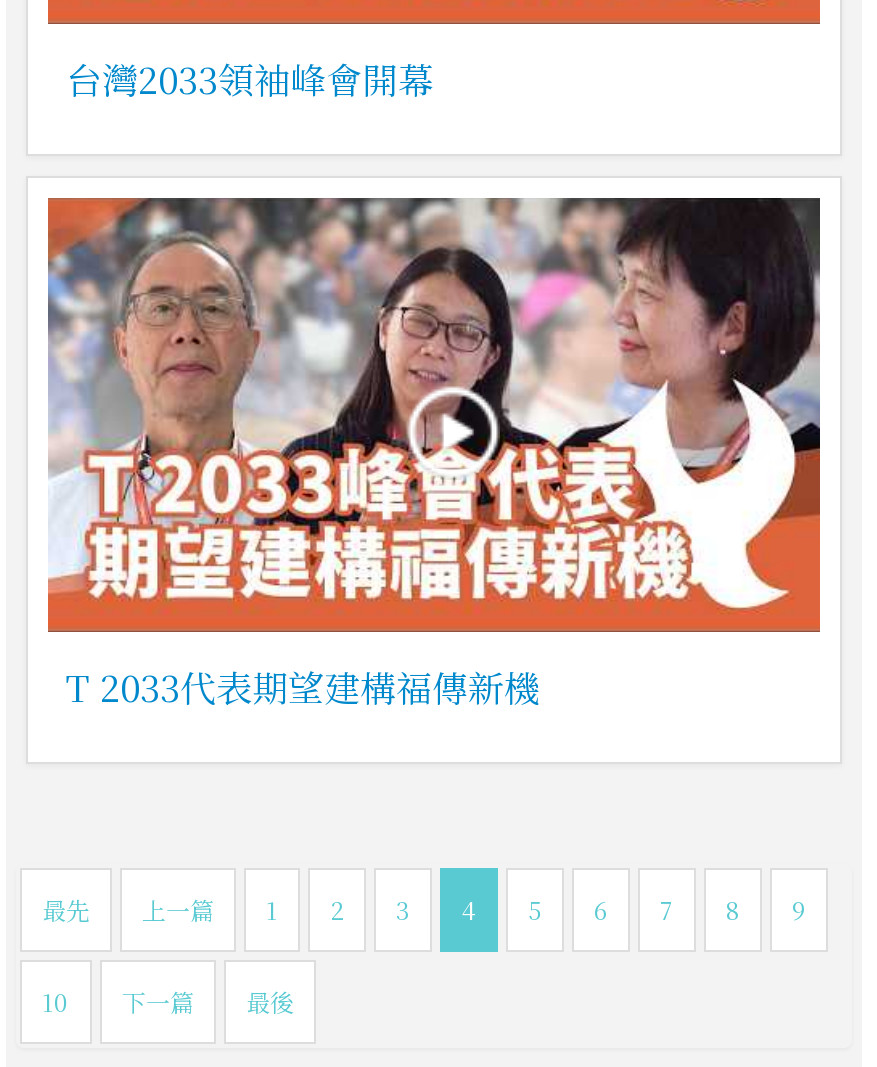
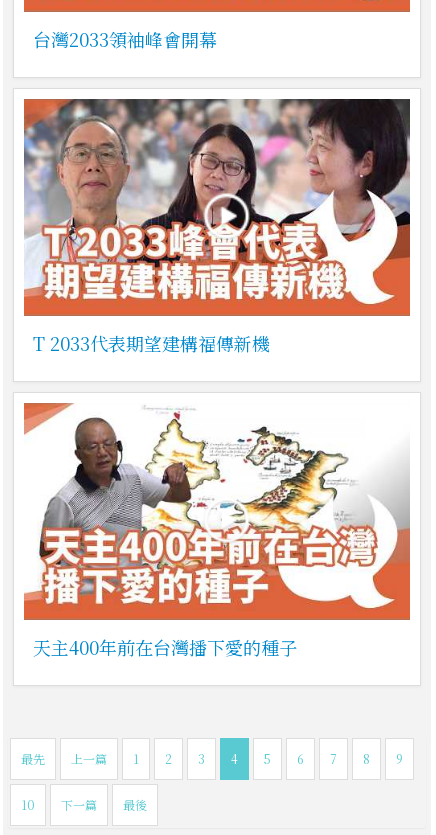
+ [image]
+ 天主400年前在台灣播下愛的種子
